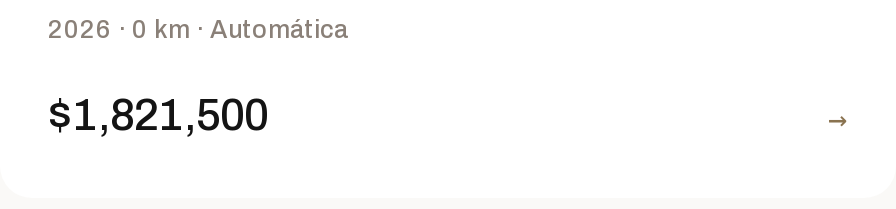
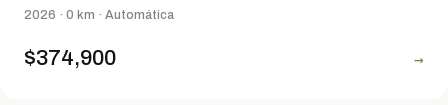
- $1,821,500
+ $374,900
